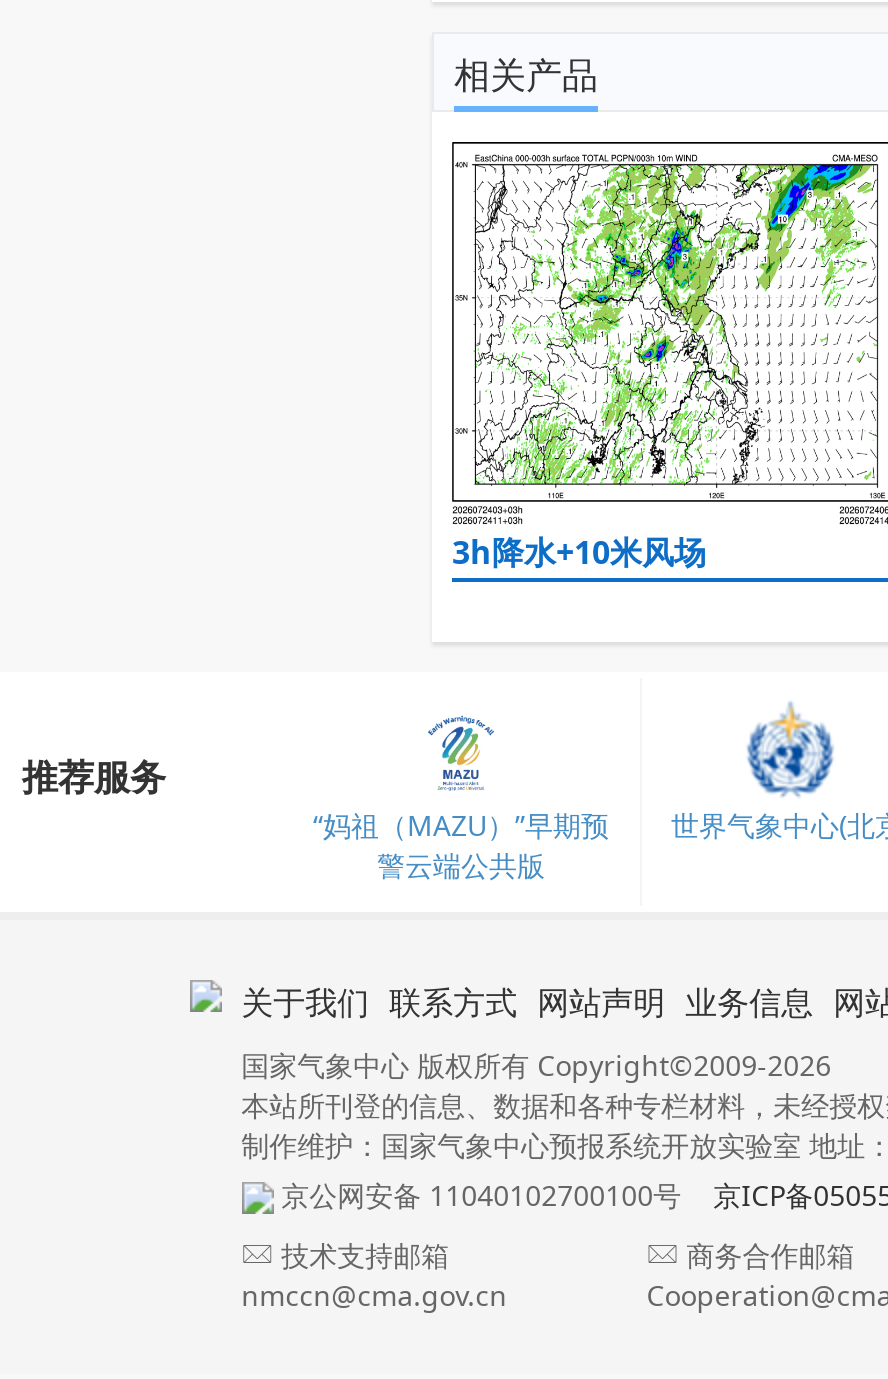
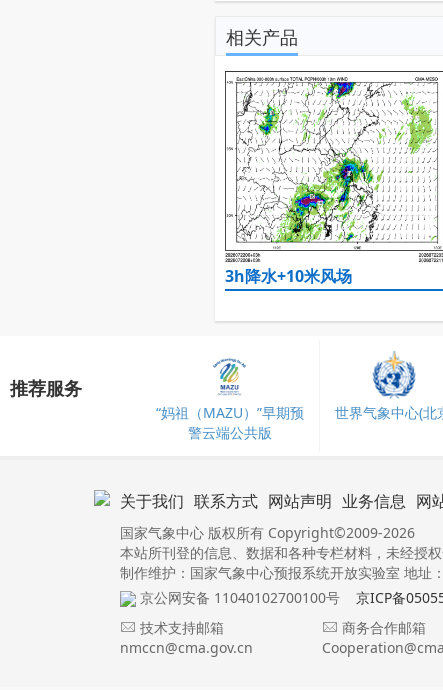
- [image]
+ [image]
